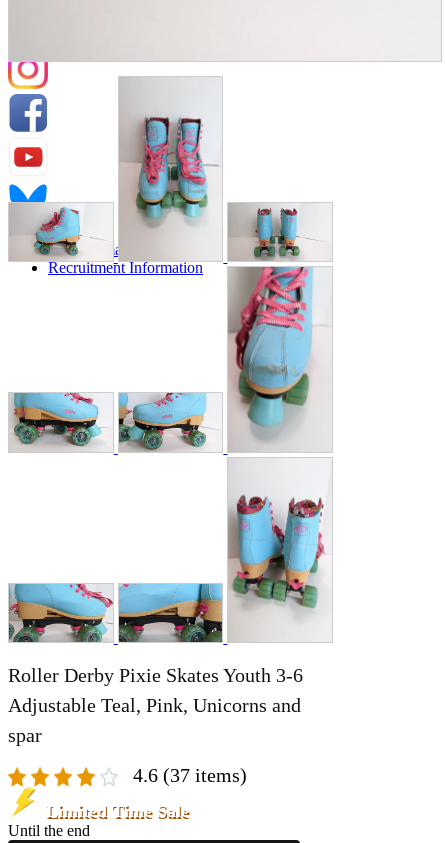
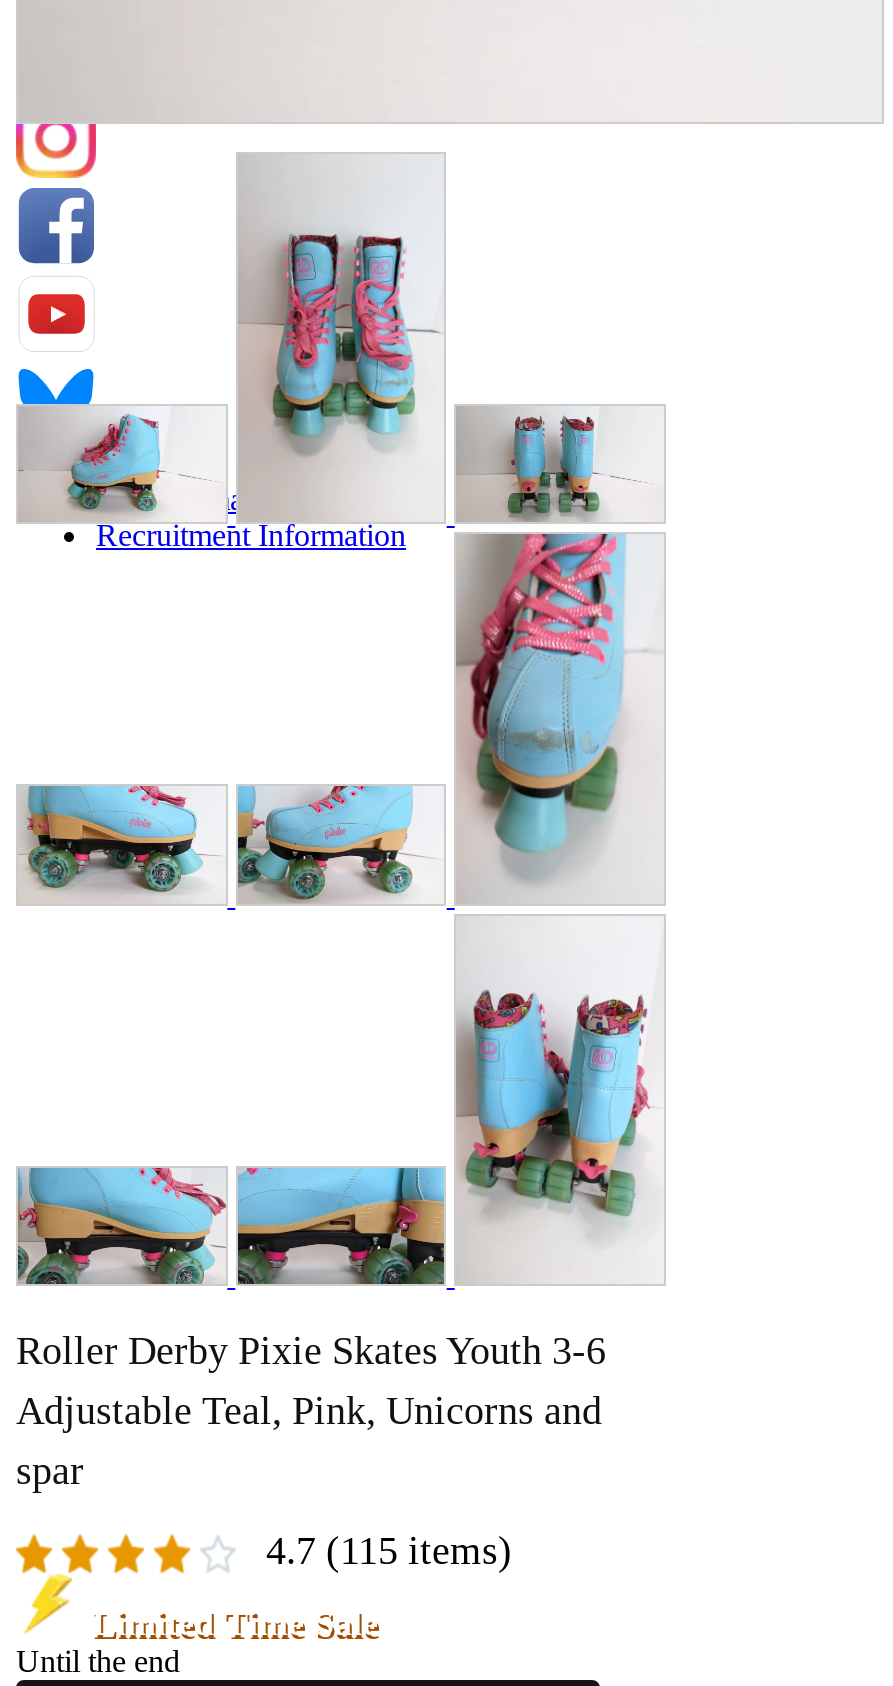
- 4.6 (37 items)
+ 4.7 (115 items)
